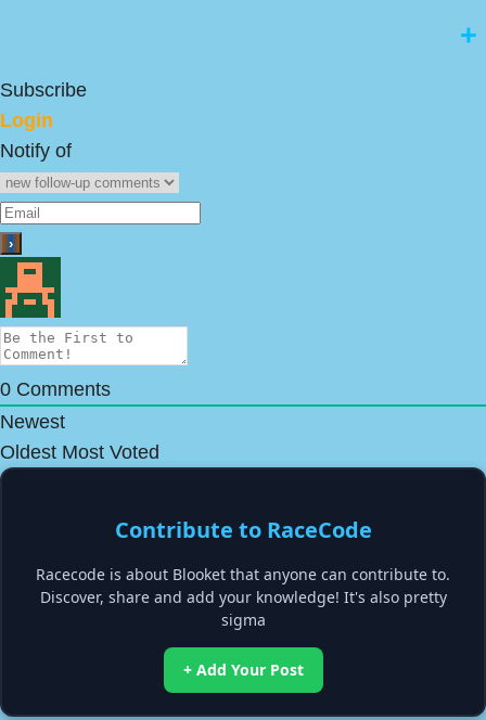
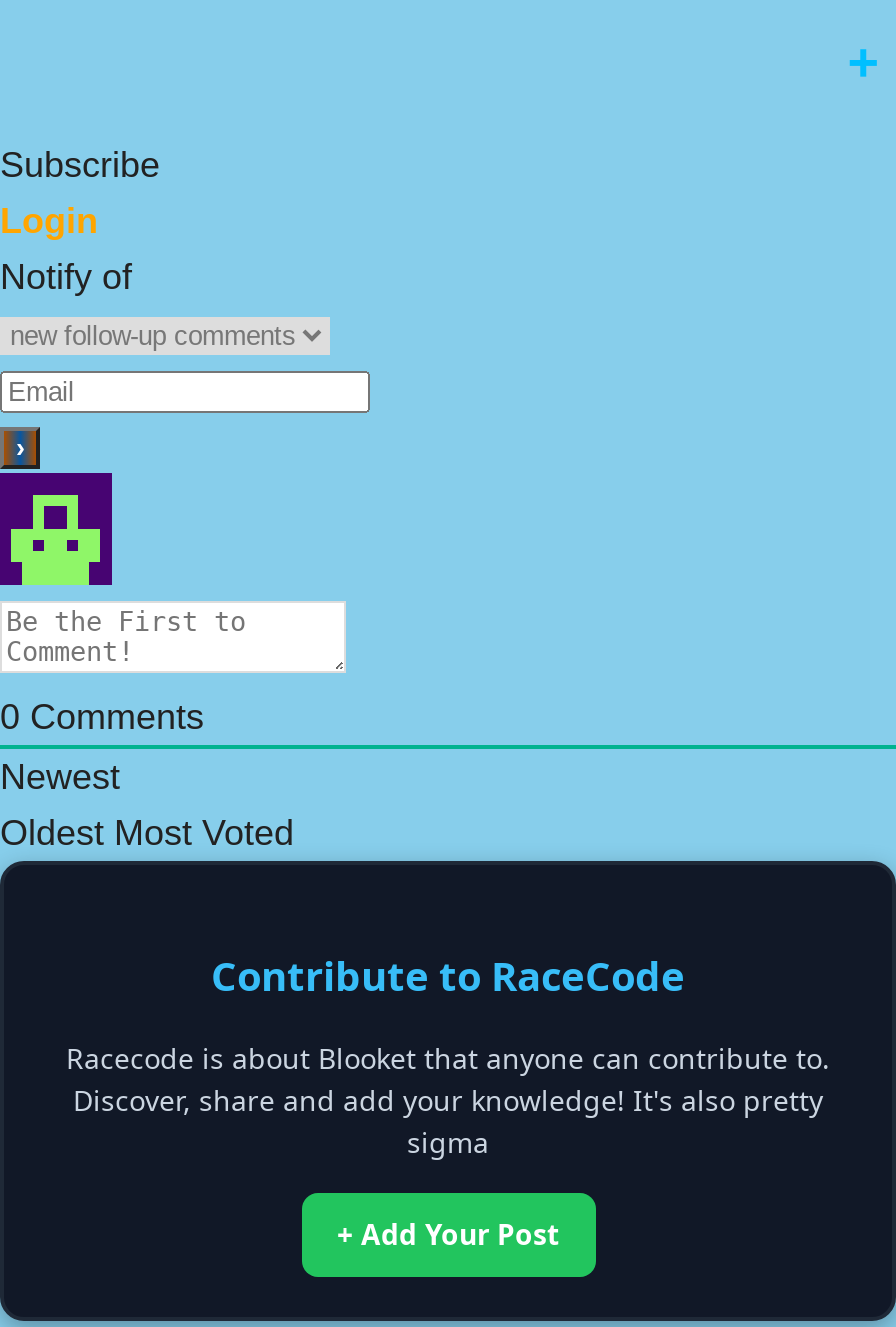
- [image]
+ [image]
